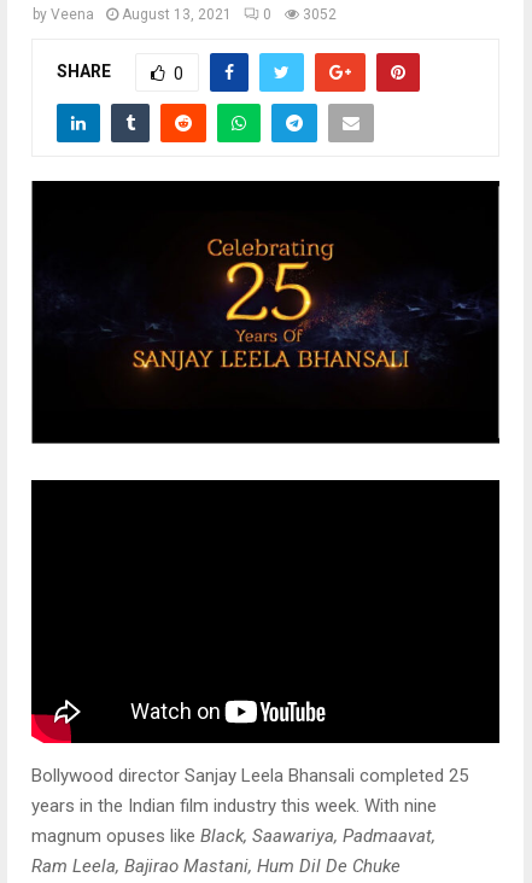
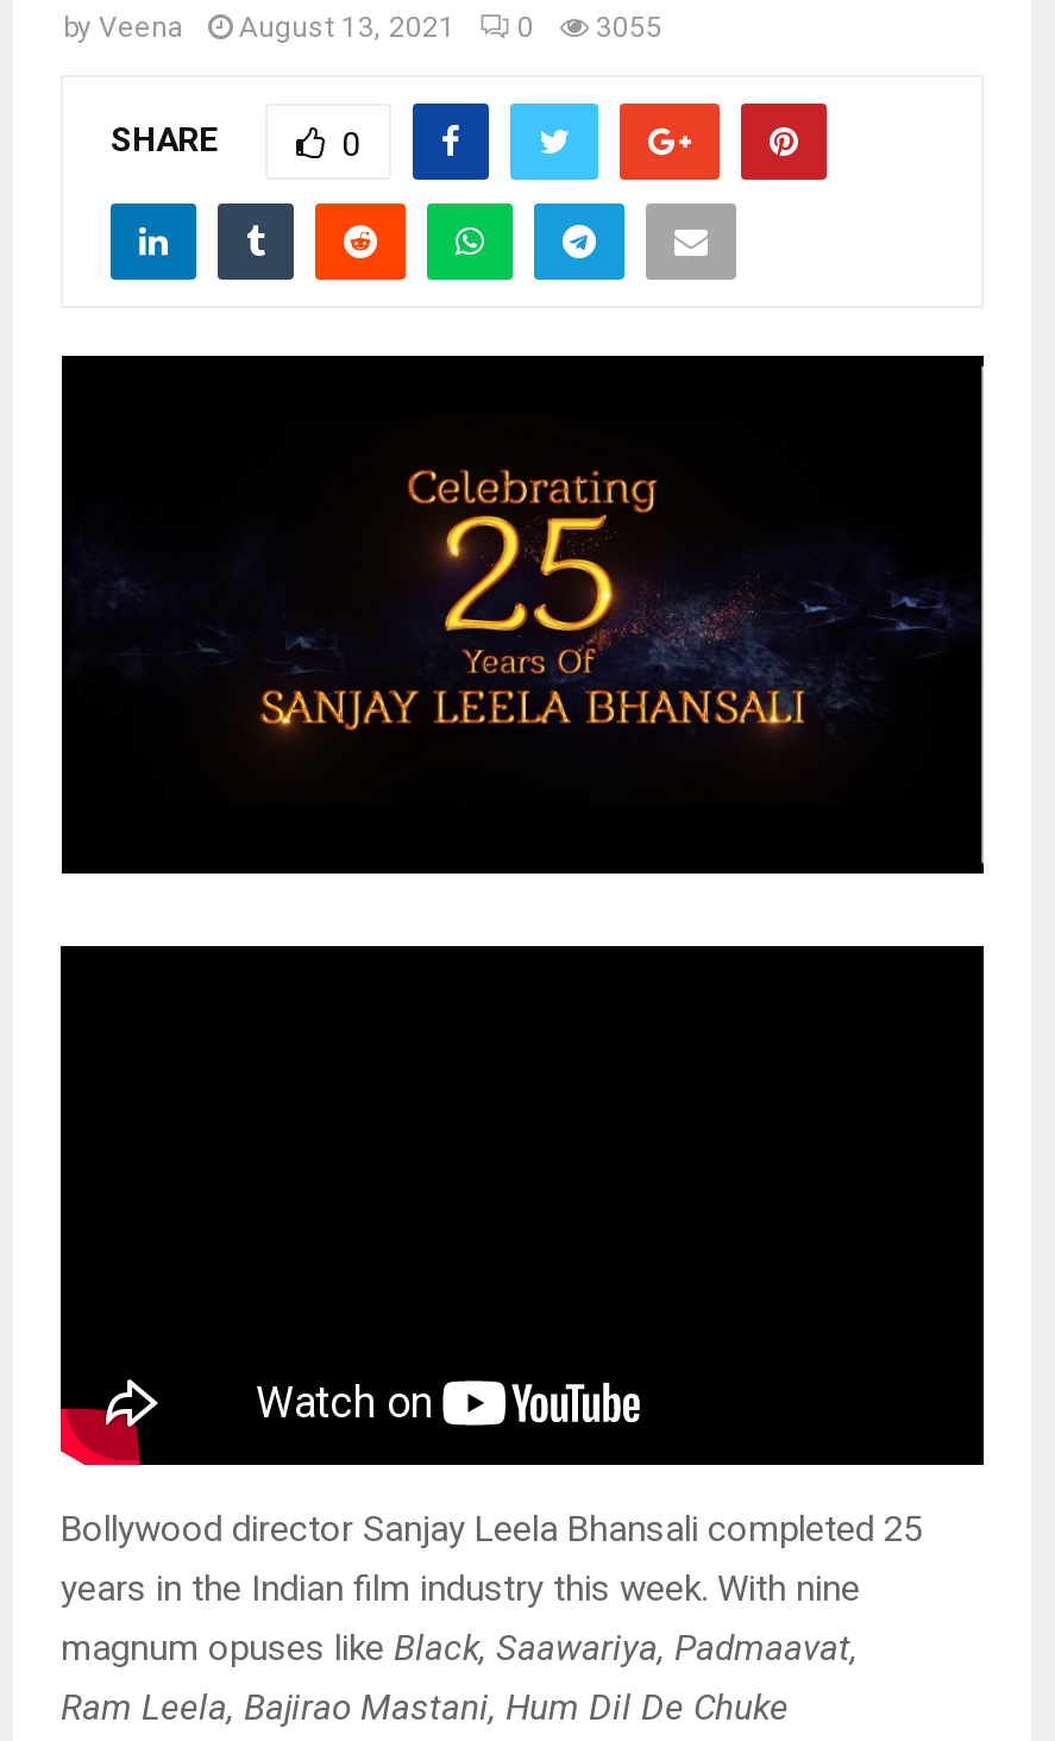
- by Veena August 13, 2021 0 3052
+ by Veena August 13, 2021 0 3055
